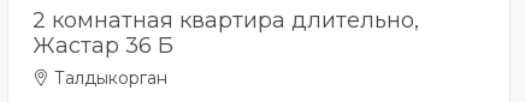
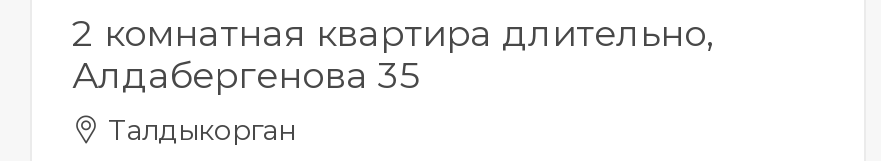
- Жастар 36 Б
+ Алдабергенова 35
